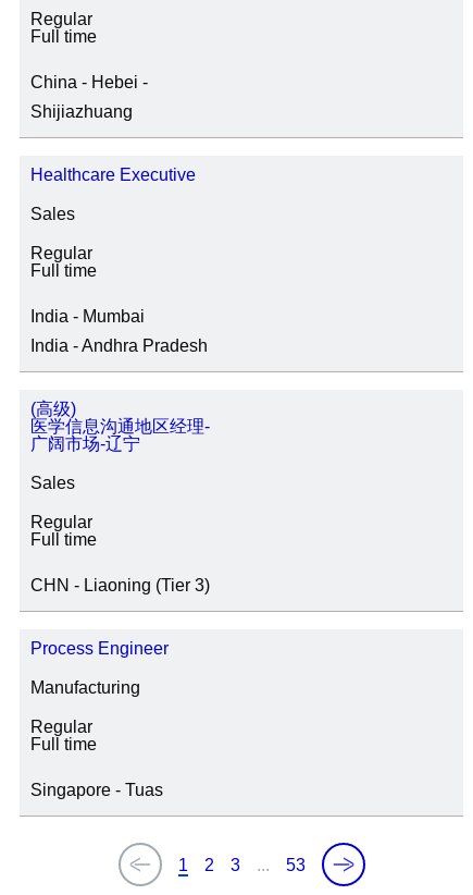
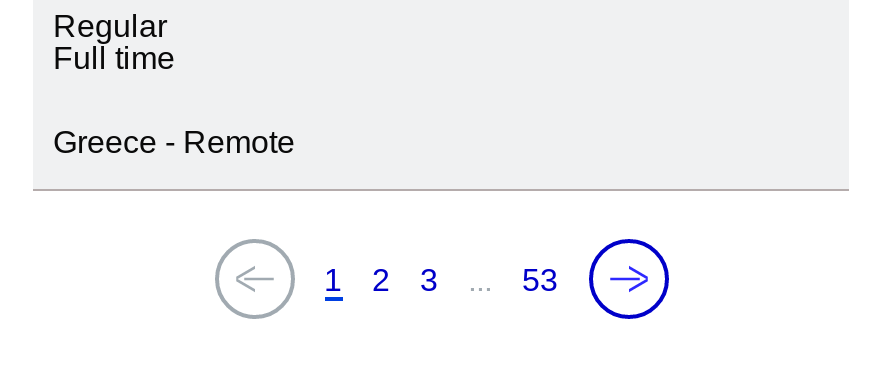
- China - Hebei -
- Shijiazhuang
- Healthcare Executive
- Sales
- Regular
- Full time
- India - Mumbai
- India - Andhra Pradesh
- (高级)
- 医学信息沟通地区经理-
- 广阔市场-辽宁
- Sales
- Regular
- Full time
- CHN - Liaoning (Tier 3)
- Process Engineer
- Manufacturing
- Regular
- Full time
- Singapore - Tuas
+ Greece - Remote
